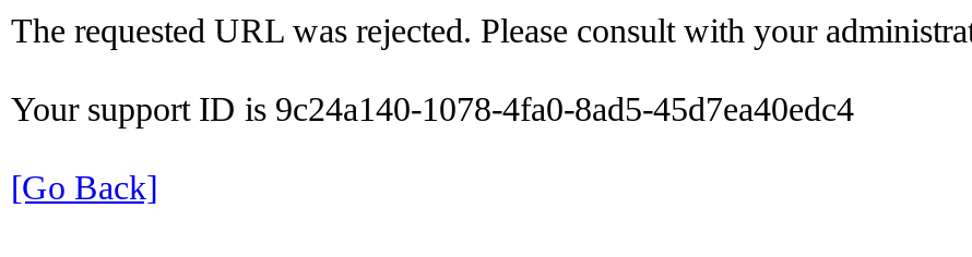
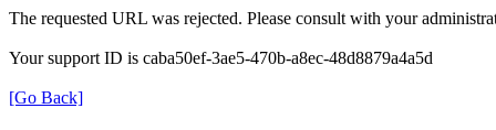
- Your support ID is 9c24a140-1078-4fa0-8ad5-45d7ea40edc4
+ Your support ID is caba50ef-3ae5-470b-a8ec-48d8879a4a5d
